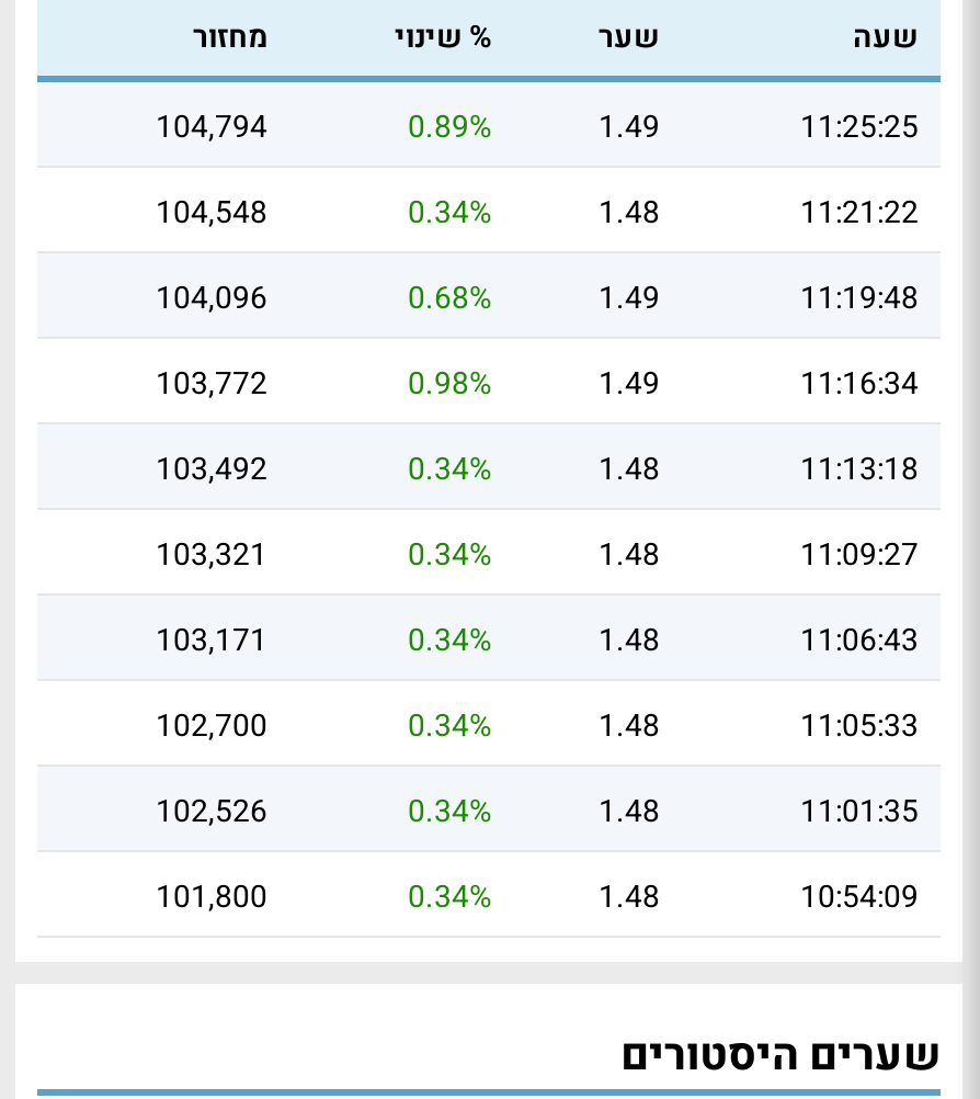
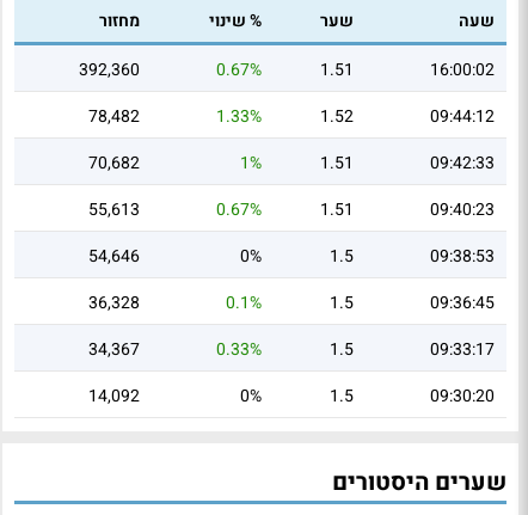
- 11:25:25
- 1.49
- 0.89%
- 104,794
- 11:21:22
- 1.48
- 0.34%
- 104,548
- 11:19:48
- 1.49
- 0.68%
- 104,096
- 11:16:34
- 1.49
- 0.98%
- 103,772
- 11:13:18
- 1.48
- 0.34%
- 103,492
- 11:09:27
- 1.48
- 0.34%
- 103,321
- 11:06:43
- 1.48
- 0.34%
- 103,171
- 11:05:33
- 1.48
- 0.34%
- 102,700
- 11:01:35
- 1.48
- 0.34%
- 102,526
- 10:54:09
- 1.48
- 0.34%
- 101,800
+ 16:00:02
+ 1.51
+ 0.67%
+ 392,360
+ 09:44:12
+ 1.52
+ 1.33%
+ 78,482
+ 09:42:33
+ 1.51
+ 1%
+ 70,682
+ 09:40:23
+ 1.51
+ 0.67%
+ 55,613
+ 09:38:53
+ 1.5
+ 0%
+ 54,646
+ 09:36:45
+ 1.5
+ 0.1%
+ 36,328
+ 09:33:17
+ 1.5
+ 0.33%
+ 34,367
+ 09:30:20
+ 1.5
+ 0%
+ 14,092
